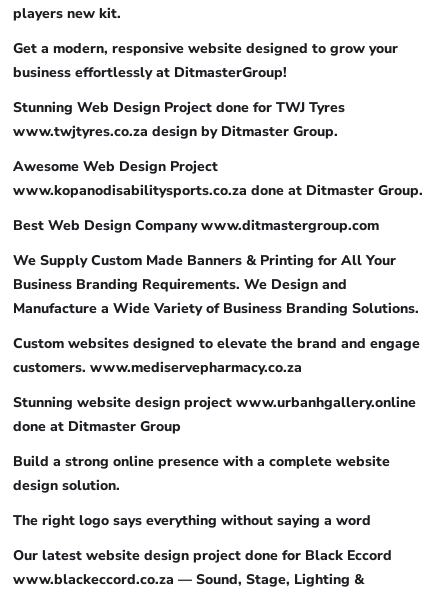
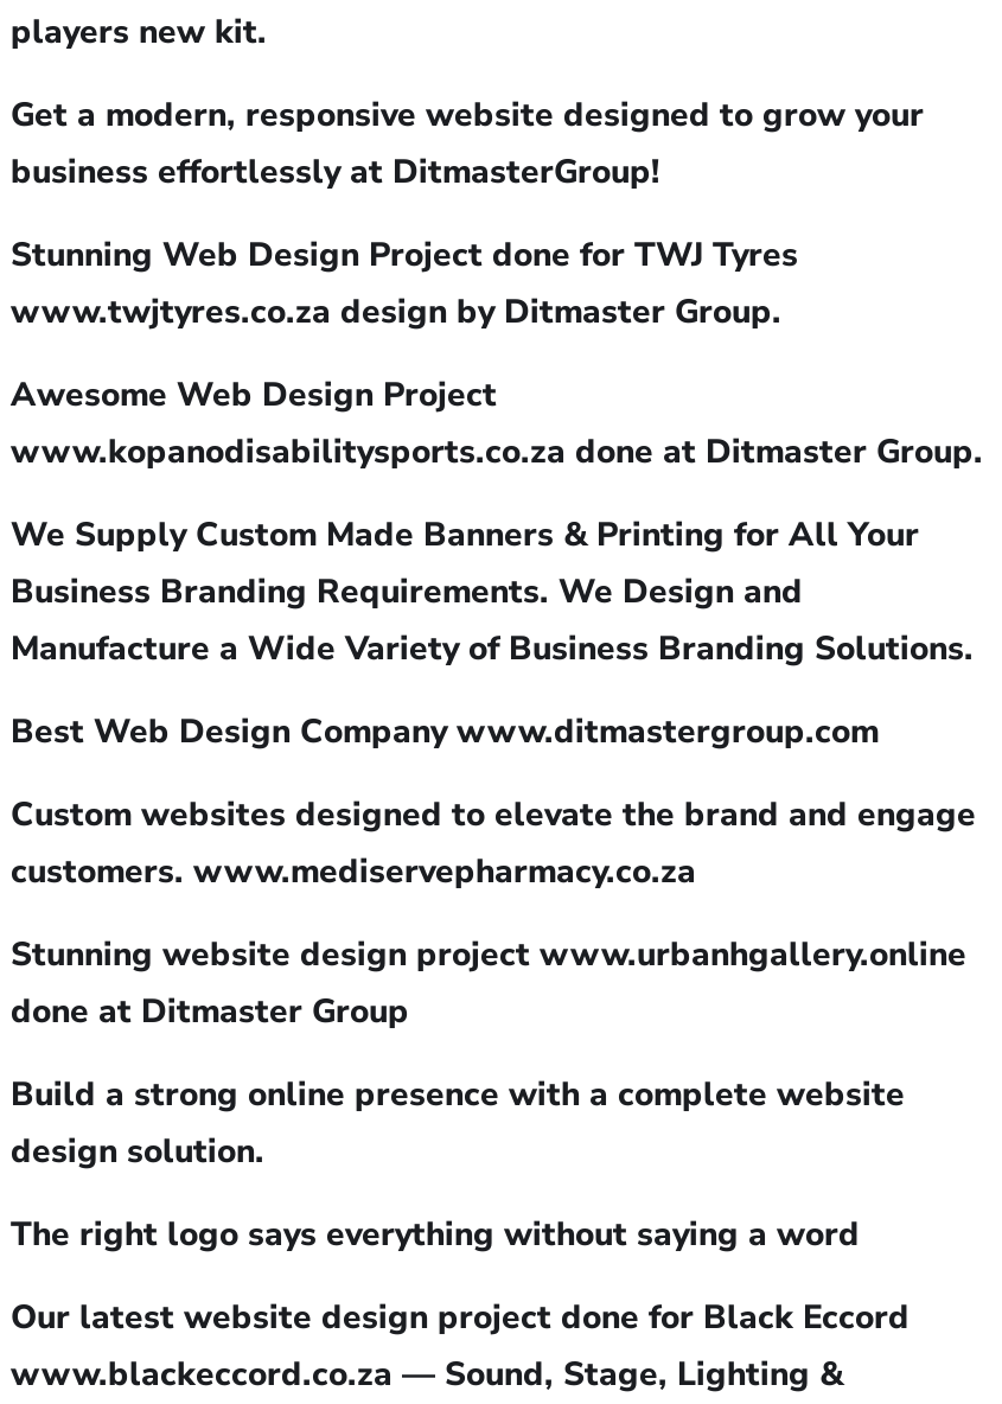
moved down: Best Web Design Company www.ditmastergroup.com

moved up: We Supply Custom Made Banners & Printing for All Your | Business Branding Requirements. We Design and | Manufacture a Wide Variety of Business Branding Solutions.
